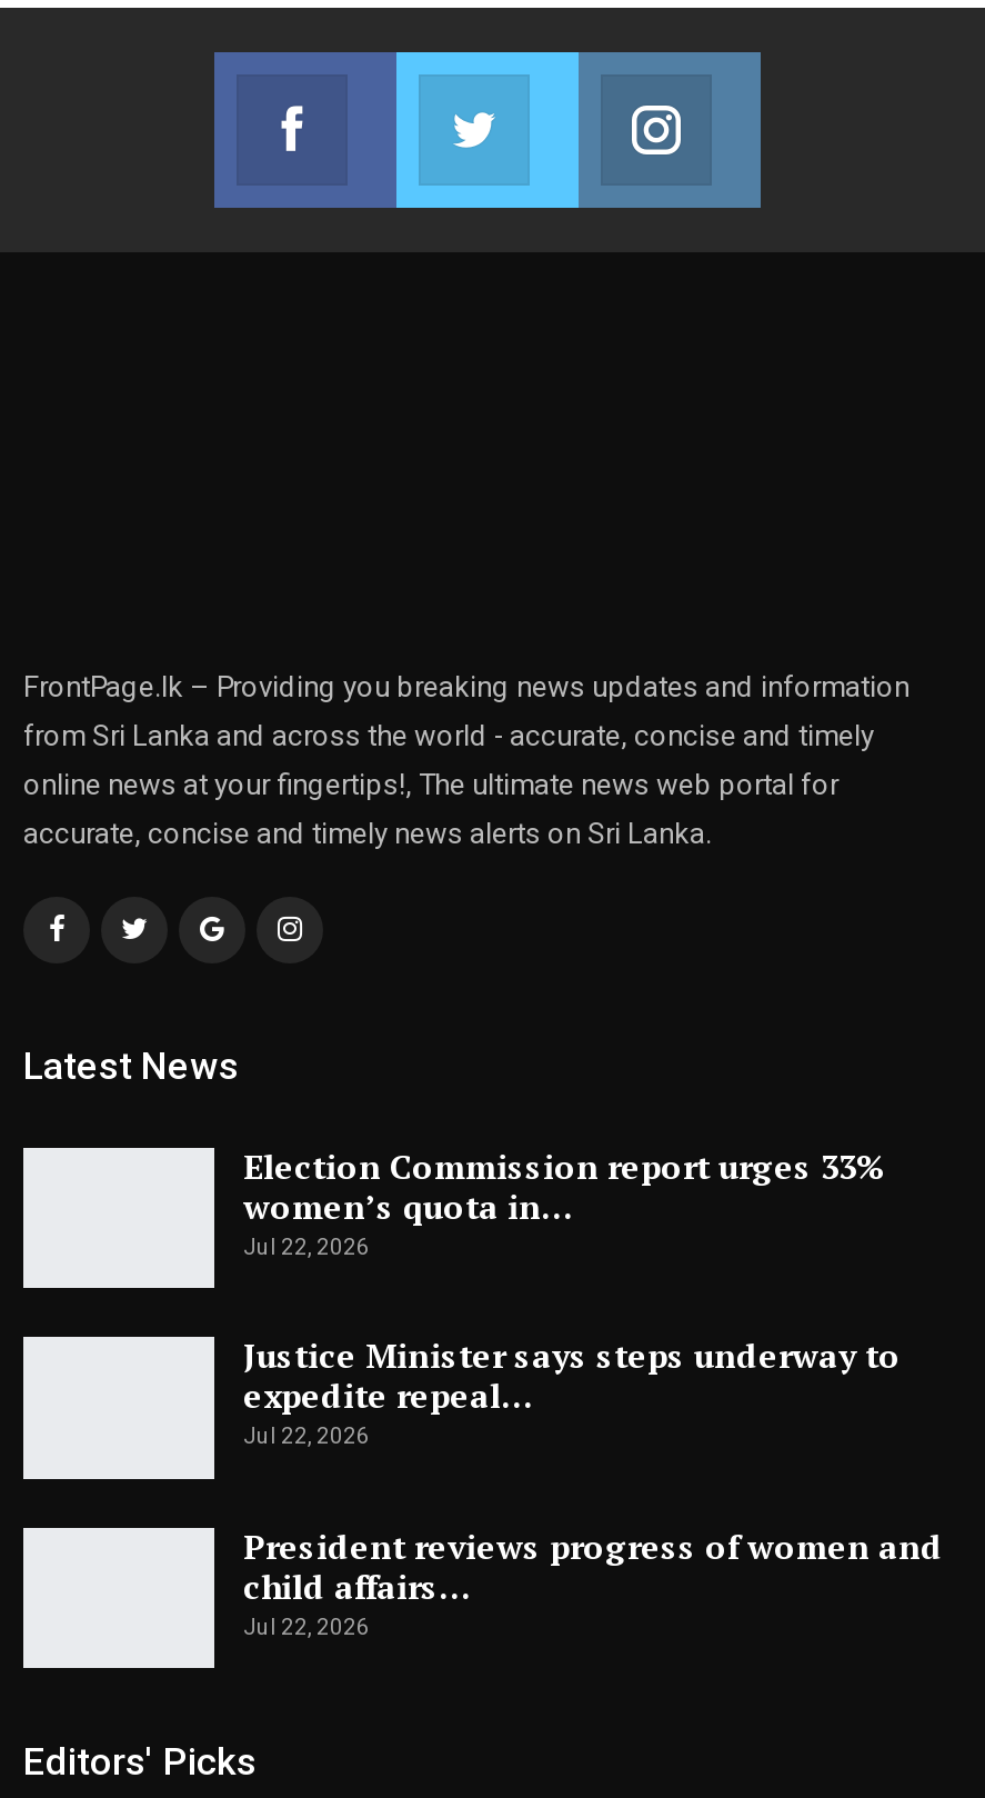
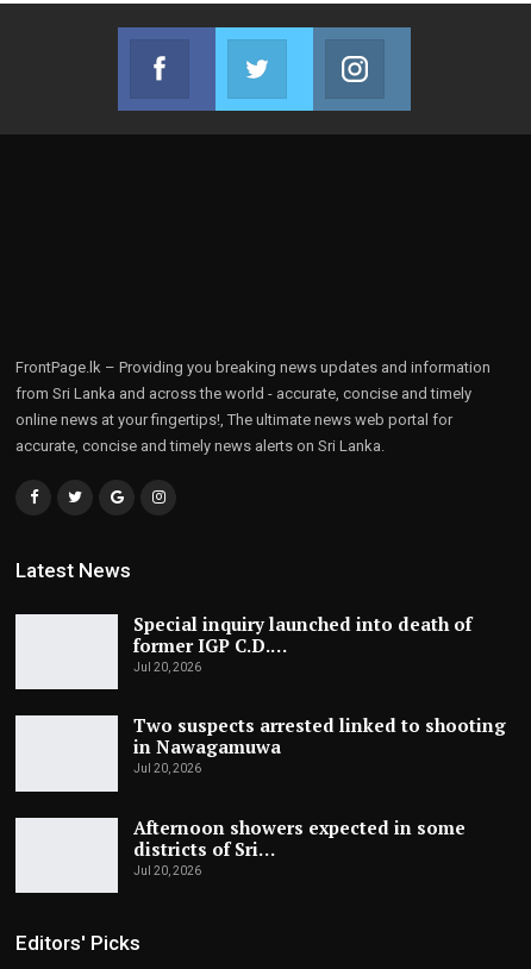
- Election Commission report urges 33%
- women’s quota in…
- Jul 22, 2026
+ Special inquiry launched into death of
+ former IGP C.D.…
+ Jul 20, 2026

- Justice Minister says steps underway to
- expedite repeal…
- Jul 22, 2026
+ Two suspects arrested linked to shooting
+ in Nawagamuwa
+ Jul 20, 2026

- President reviews progress of women and
- child affairs…
- Jul 22, 2026
+ Afternoon showers expected in some
+ districts of Sri…
+ Jul 20, 2026
